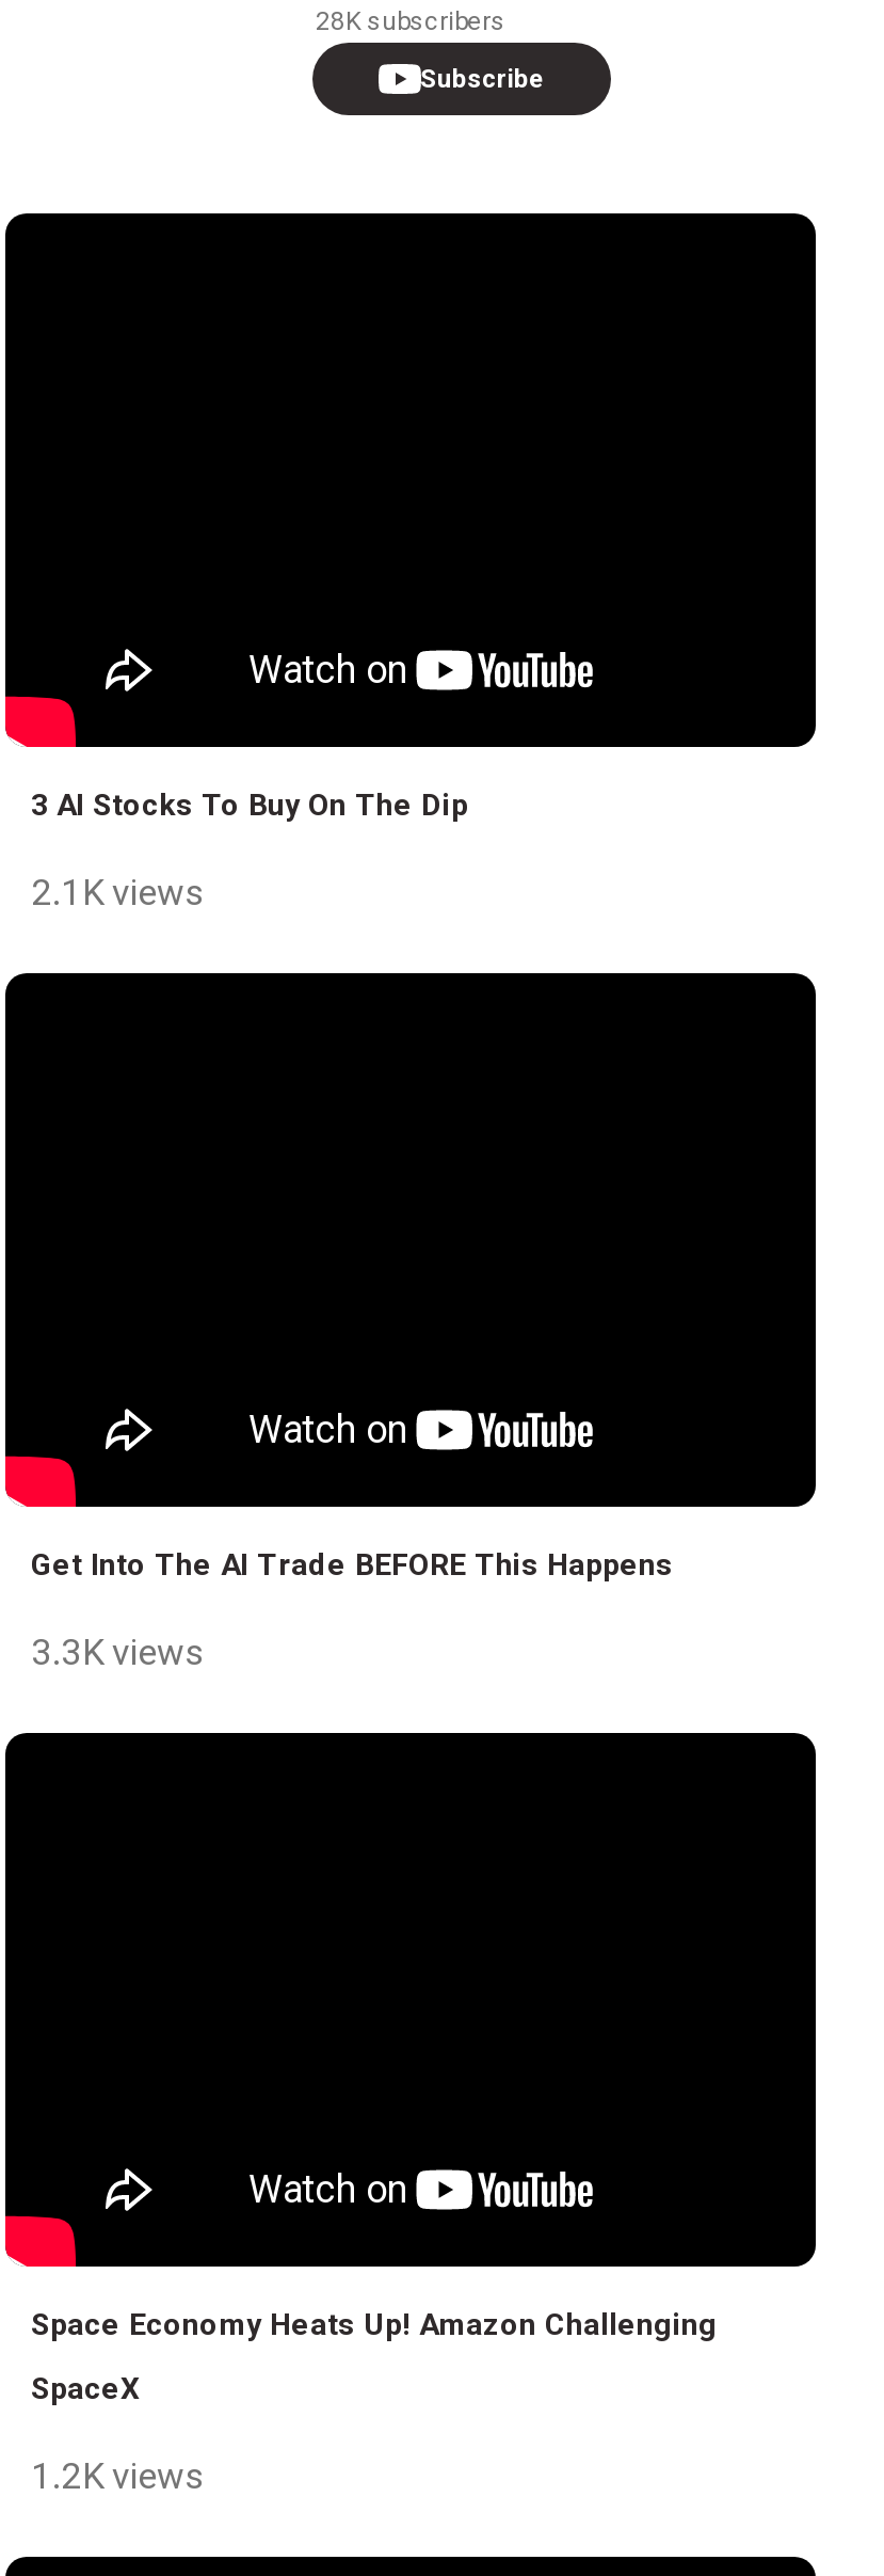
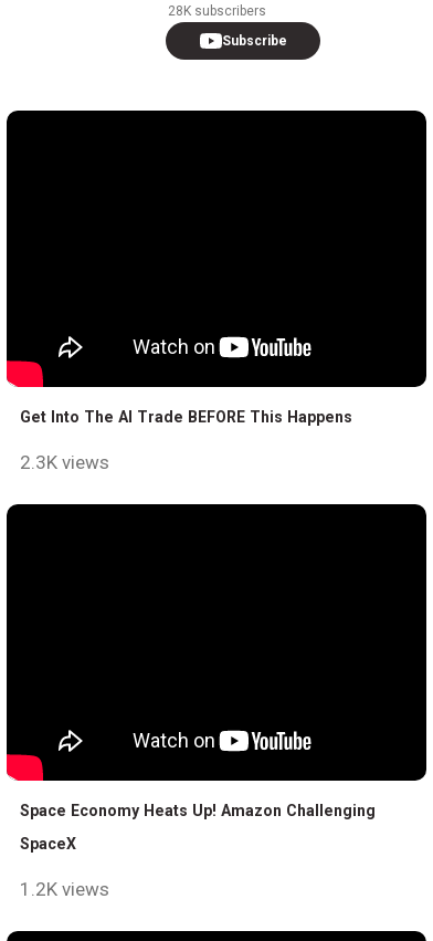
- 3 AI Stocks To Buy On The Dip
- 2.1K views

- 3.3K views
+ 2.3K views
